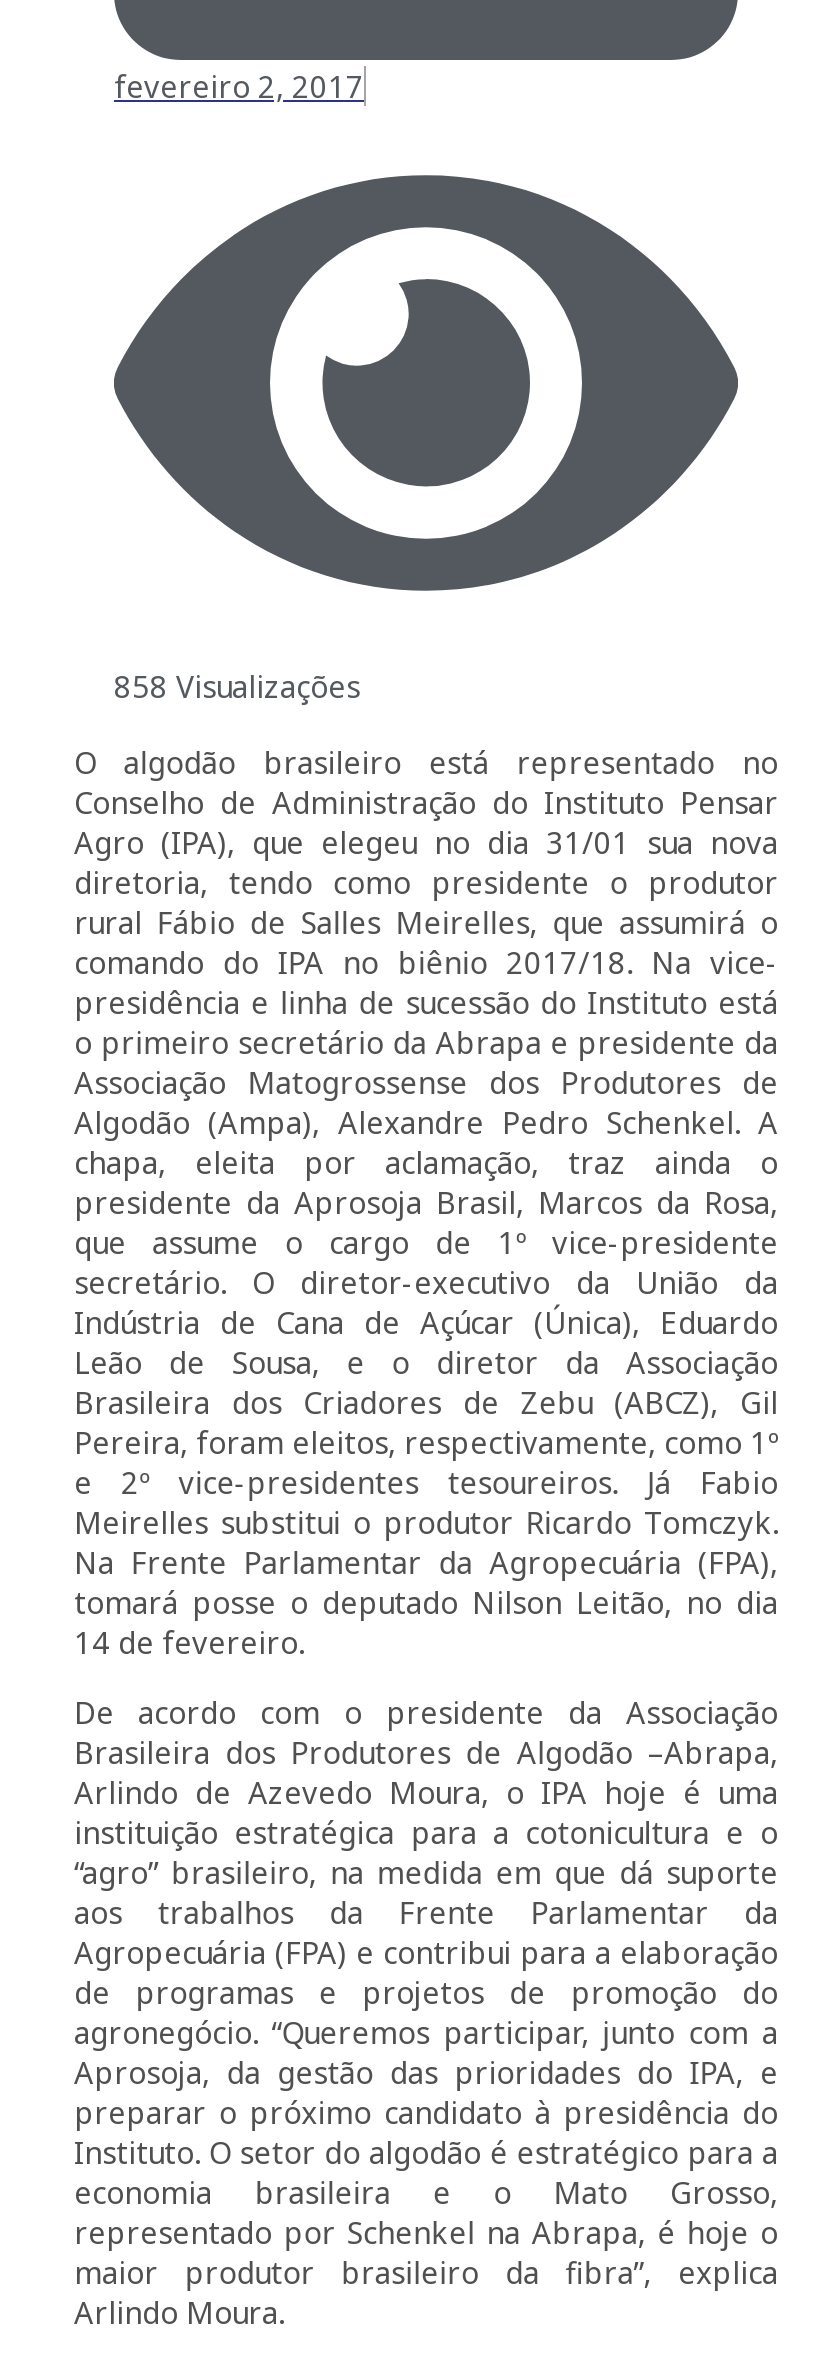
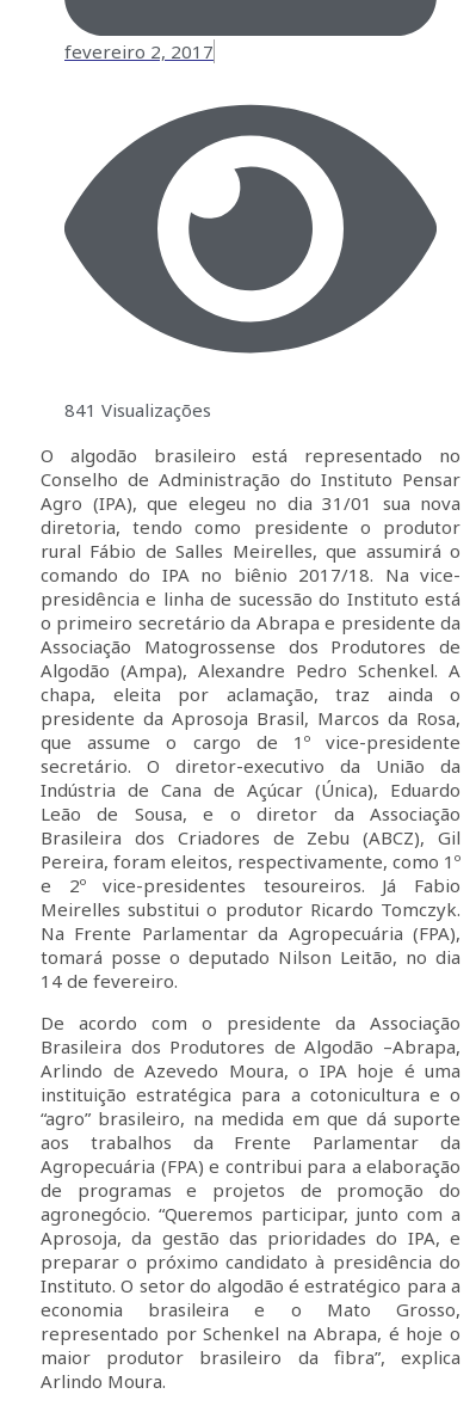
- 858 Visualizações
+ 841 Visualizações
